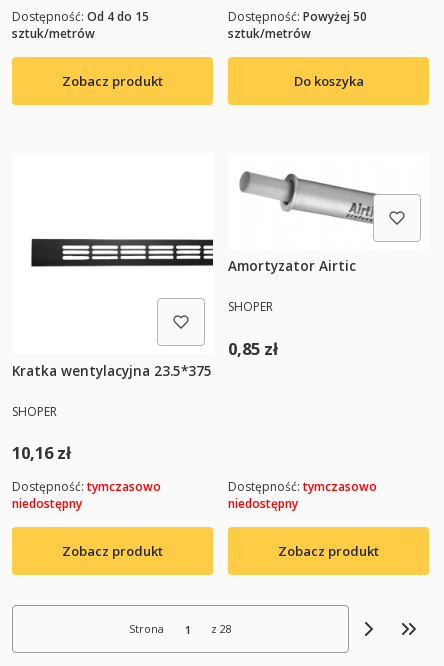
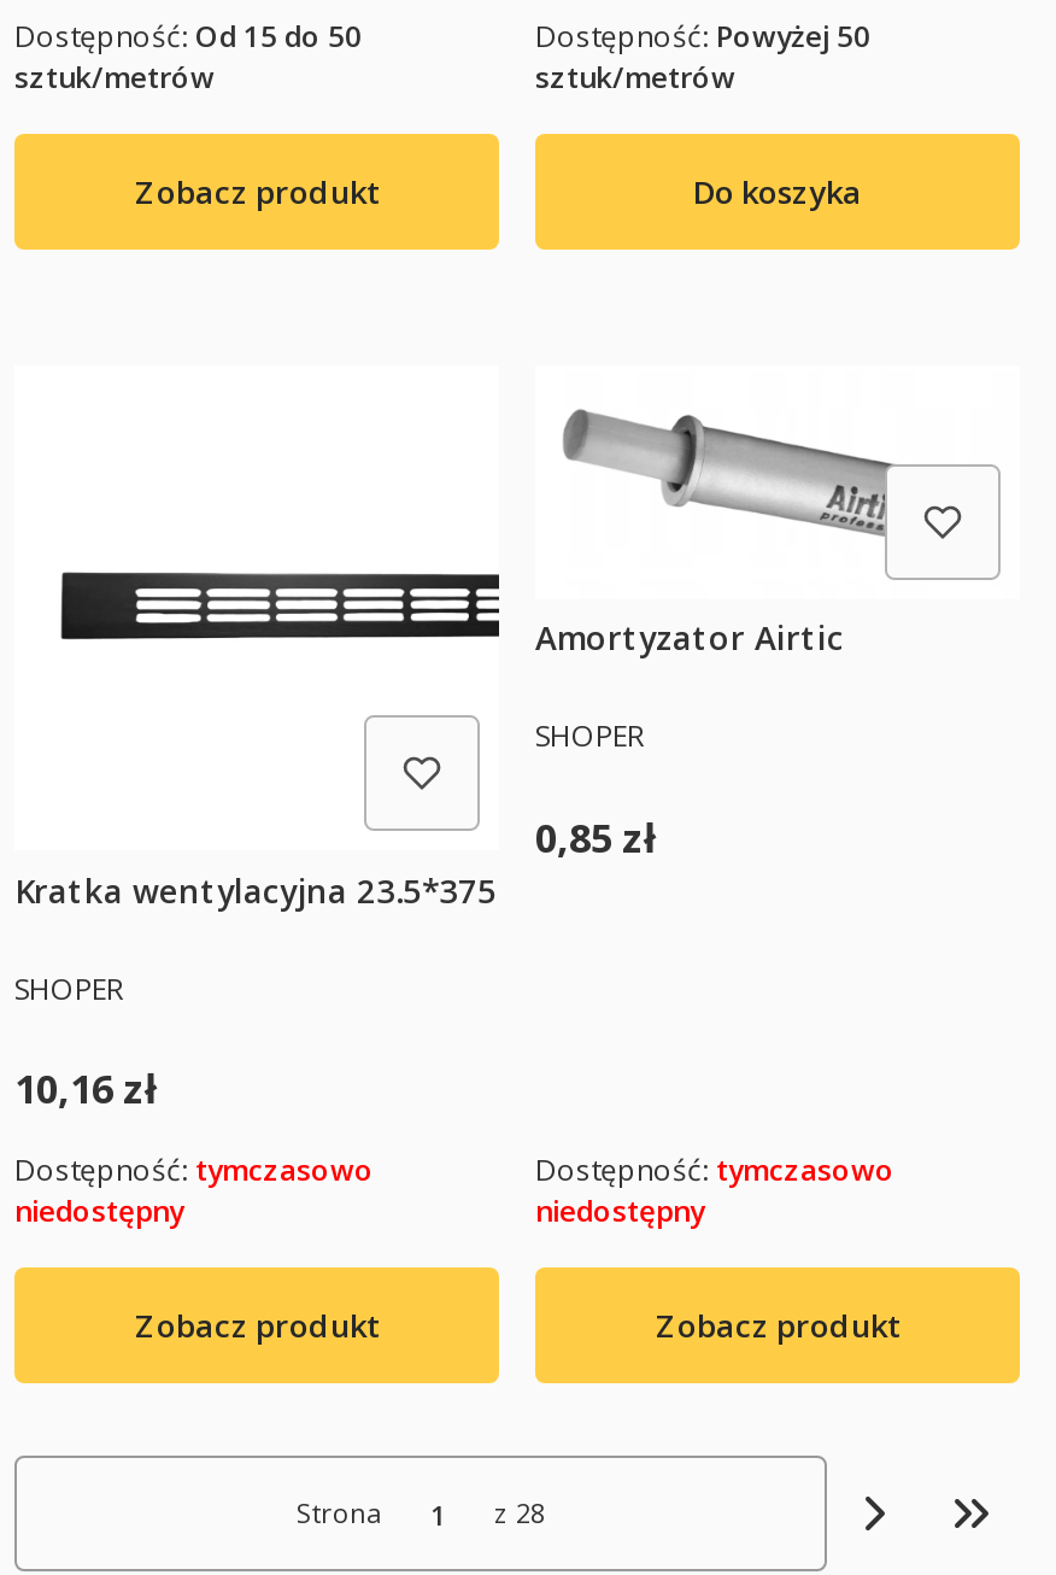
- Dostępność: Od 4 do 15
+ Dostępność: Od 15 do 50
